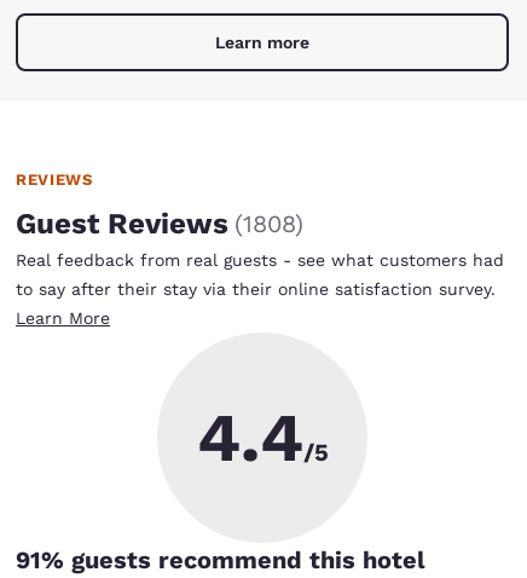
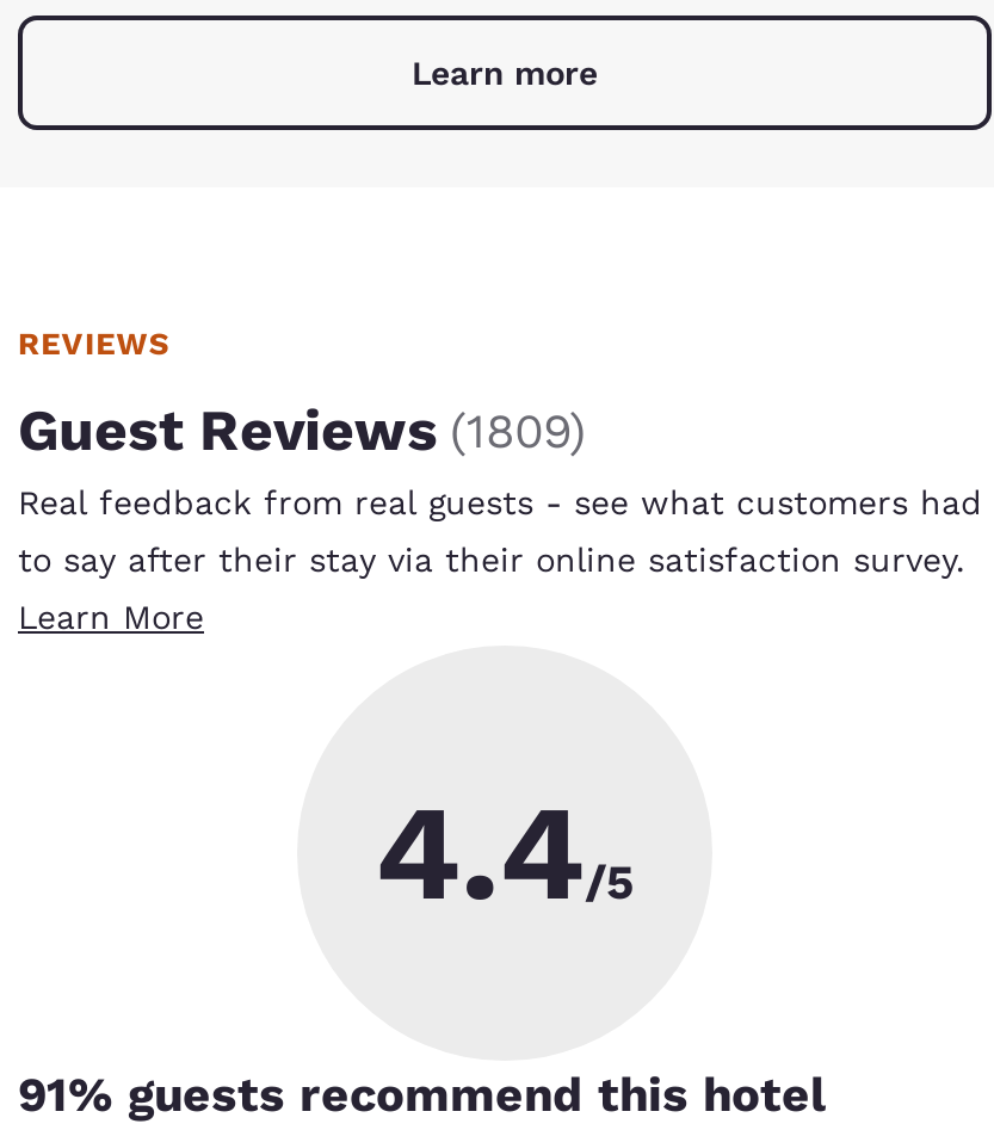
- Guest Reviews (1808)
+ Guest Reviews (1809)
